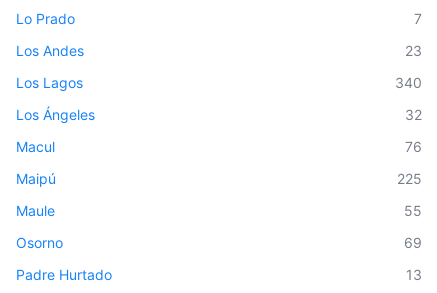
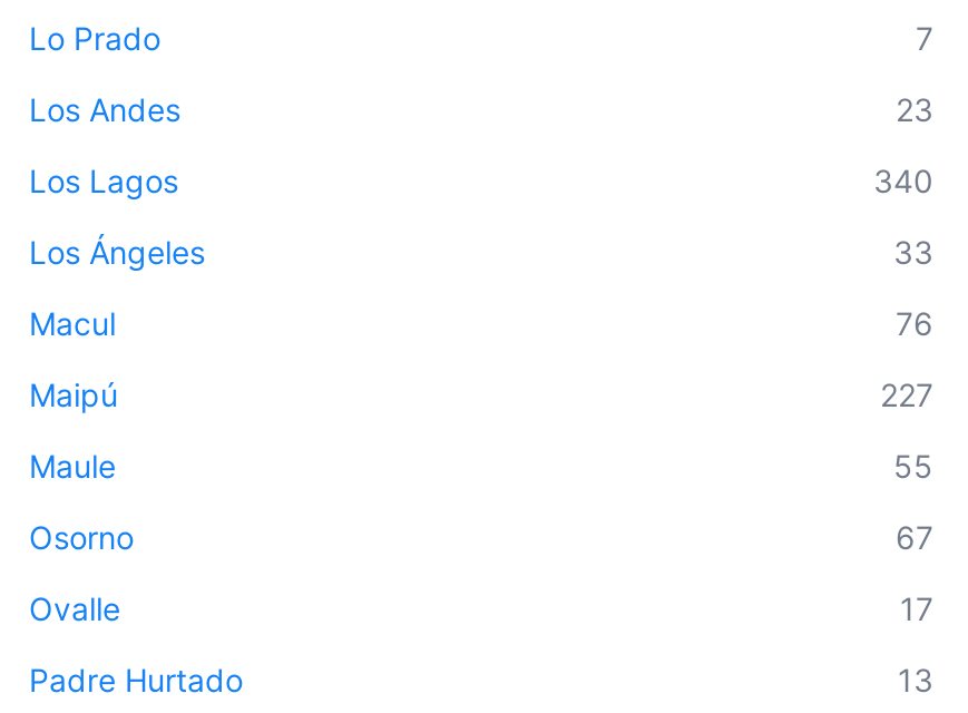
- 32
+ 33

- 225
+ 227

- 69
+ 67
+ Ovalle
+ 17
